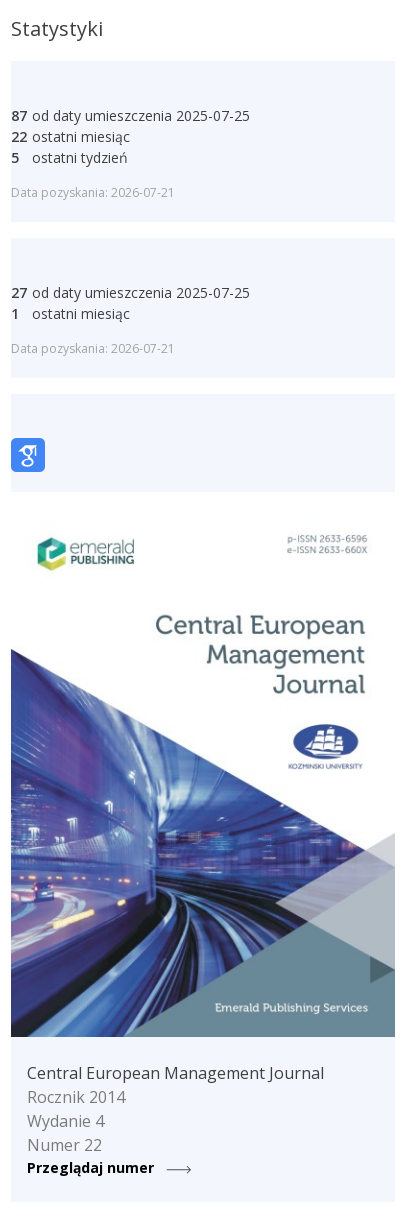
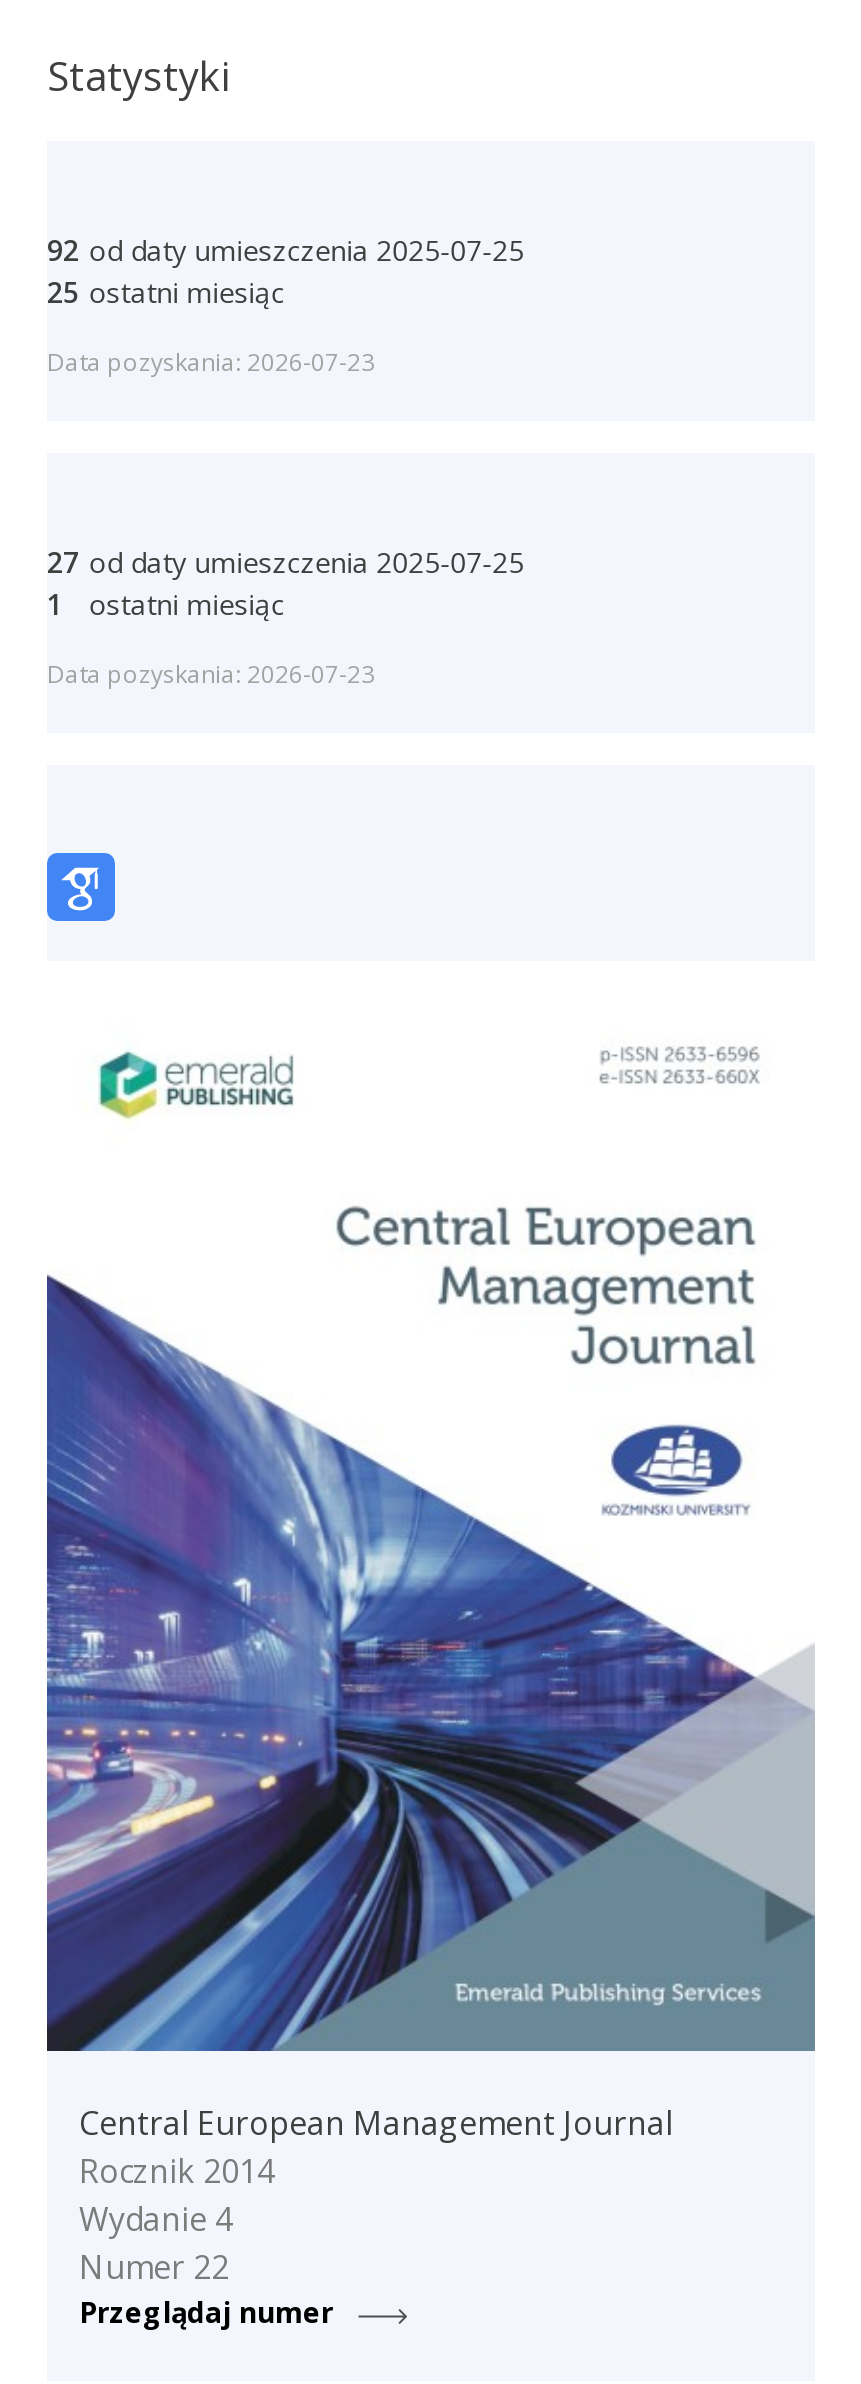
- 87 od daty umieszczenia 2025-07-25
- 22 ostatni miesiąc
- 5
- ostatni tydzień
+ 92 od daty umieszczenia 2025-07-25
+ 25 ostatni miesiąc

- Data pozyskania: 2026-07-21
+ Data pozyskania: 2026-07-23

- Data pozyskania: 2026-07-21
+ Data pozyskania: 2026-07-23
